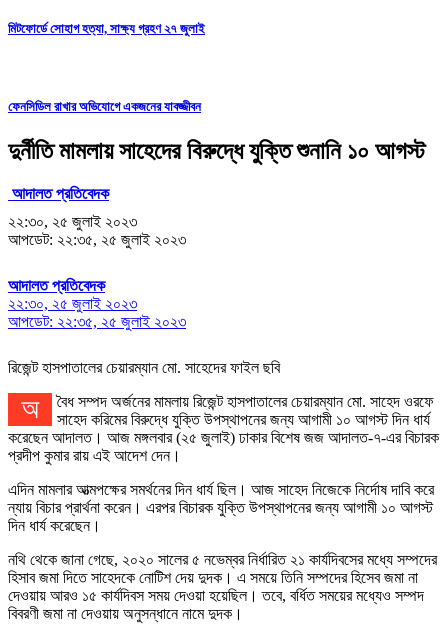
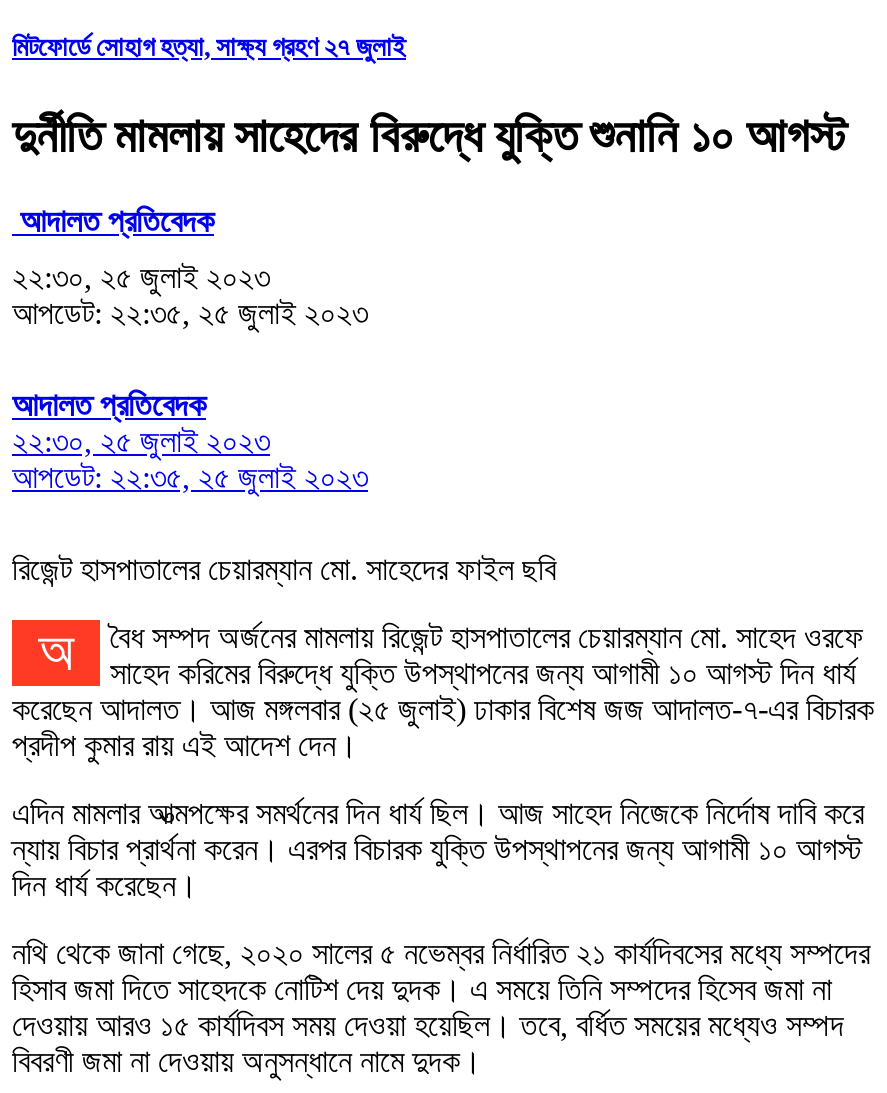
- ফেনসিডিল রাখার অভিযোগে একজনের যাবজ্জীবন
